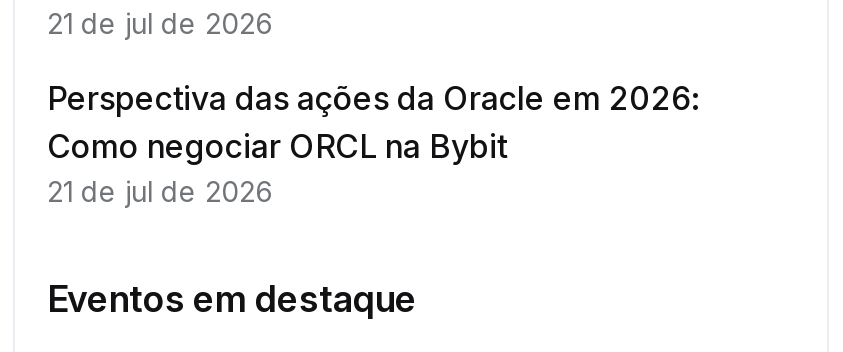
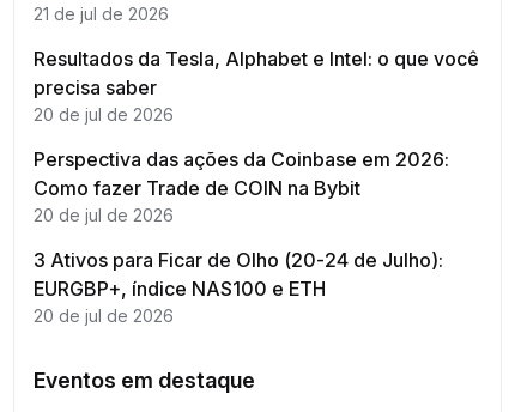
- Perspectiva das ações da Oracle em 2026:
- Como negociar ORCL na Bybit
- 21 de jul de 2026
+ Resultados da Tesla, Alphabet e Intel: o que você
+ precisa saber
+ 20 de jul de 2026
+ Perspectiva das ações da Coinbase em 2026:
+ Como fazer Trade de COIN na Bybit
+ 20 de jul de 2026
+ 3 Ativos para Ficar de Olho (20-24 de Julho):
+ EURGBP+, índice NAS100 e ETH
+ 20 de jul de 2026
